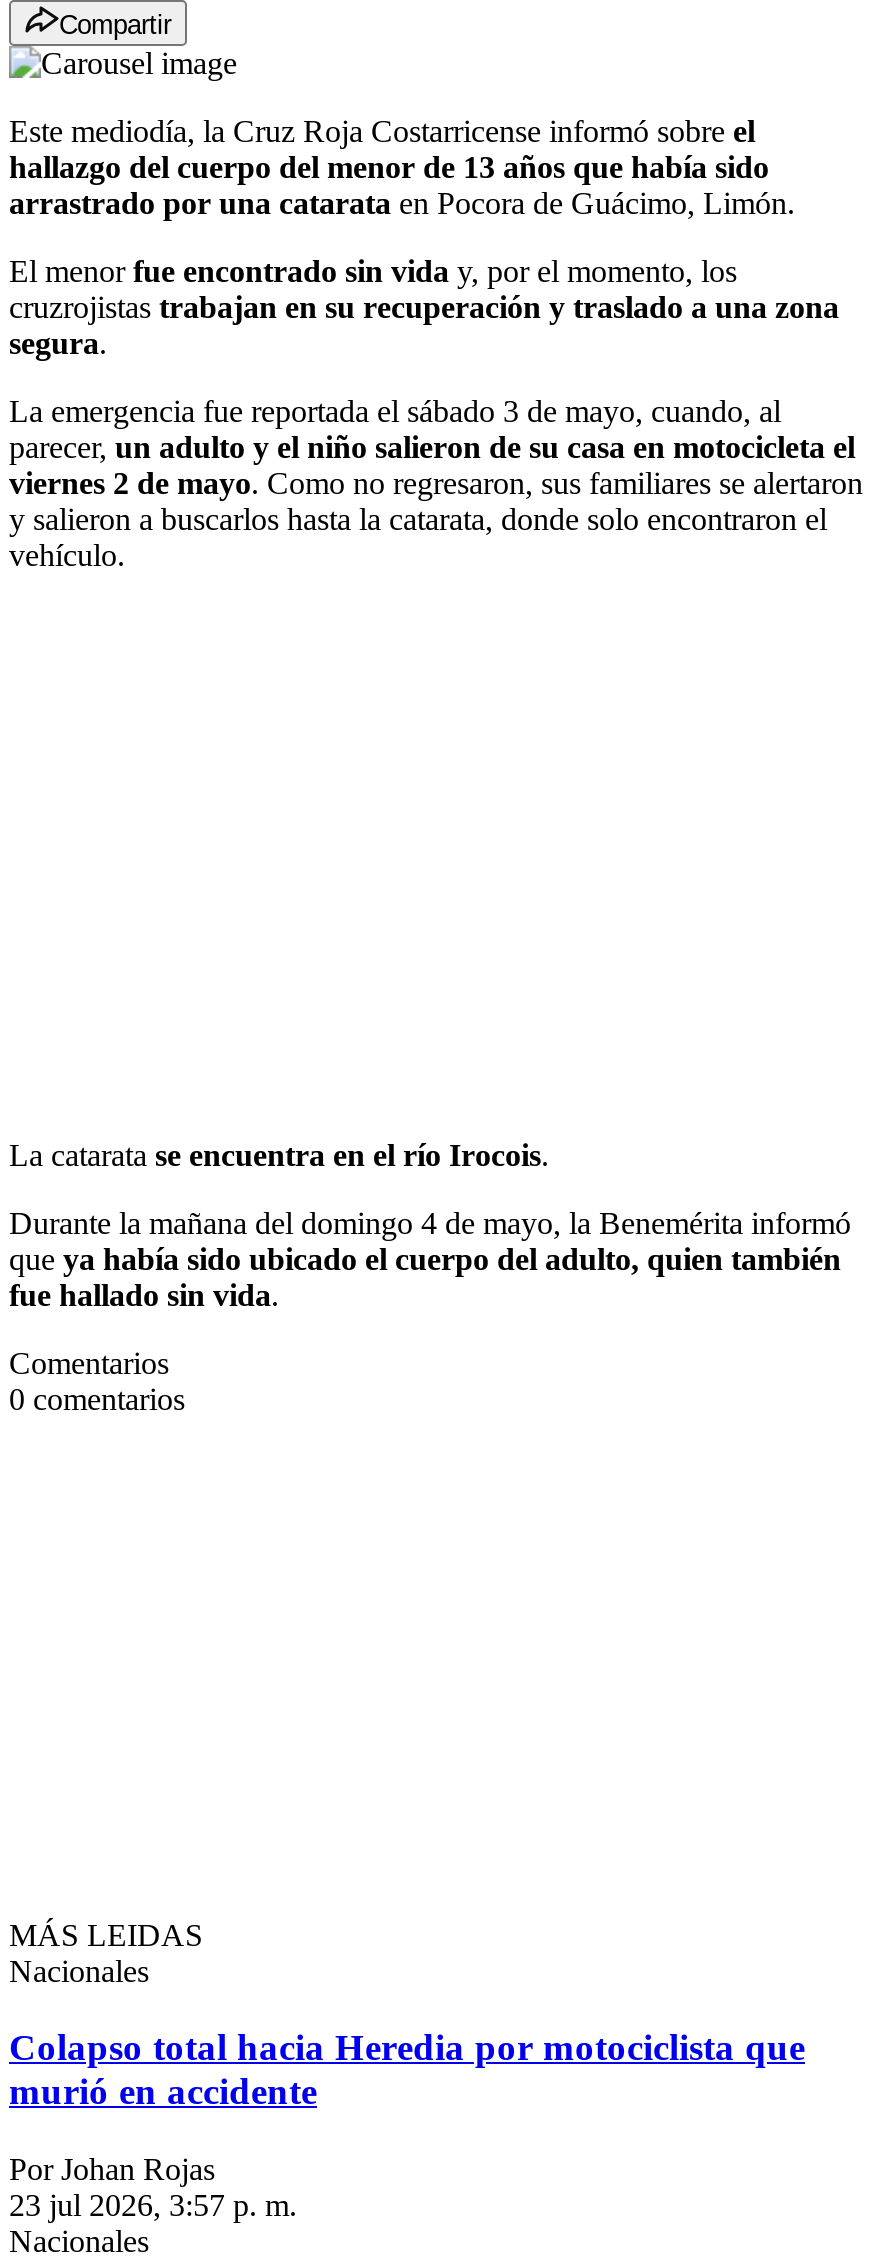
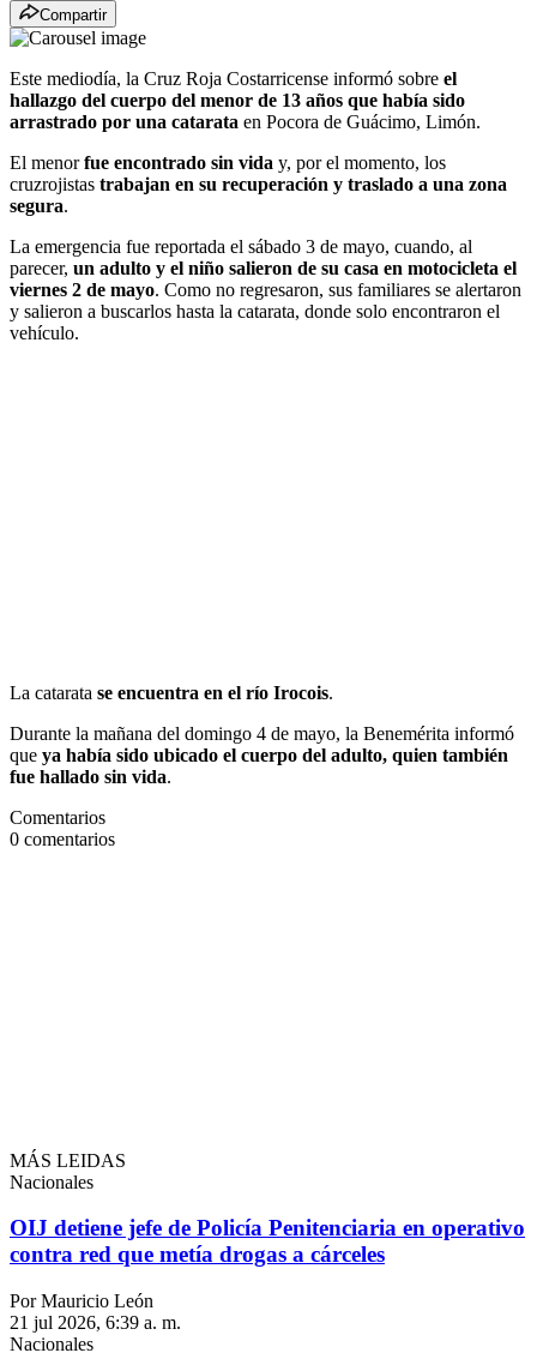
- Colapso total hacia Heredia por motociclista que
- murió en accidente
+ OIJ detiene jefe de Policía Penitenciaria en operativo
+ contra red que metía drogas a cárceles

- Por Johan Rojas
- 23 jul 2026, 3:57 p. m.
+ Por Mauricio León
+ 21 jul 2026, 6:39 a. m.
